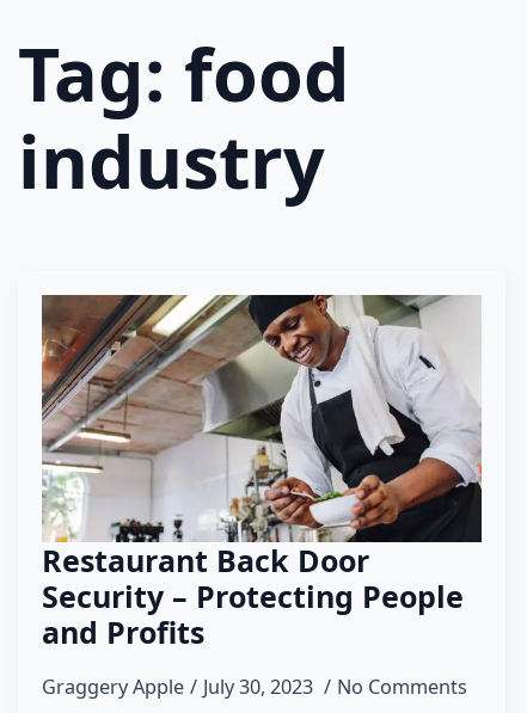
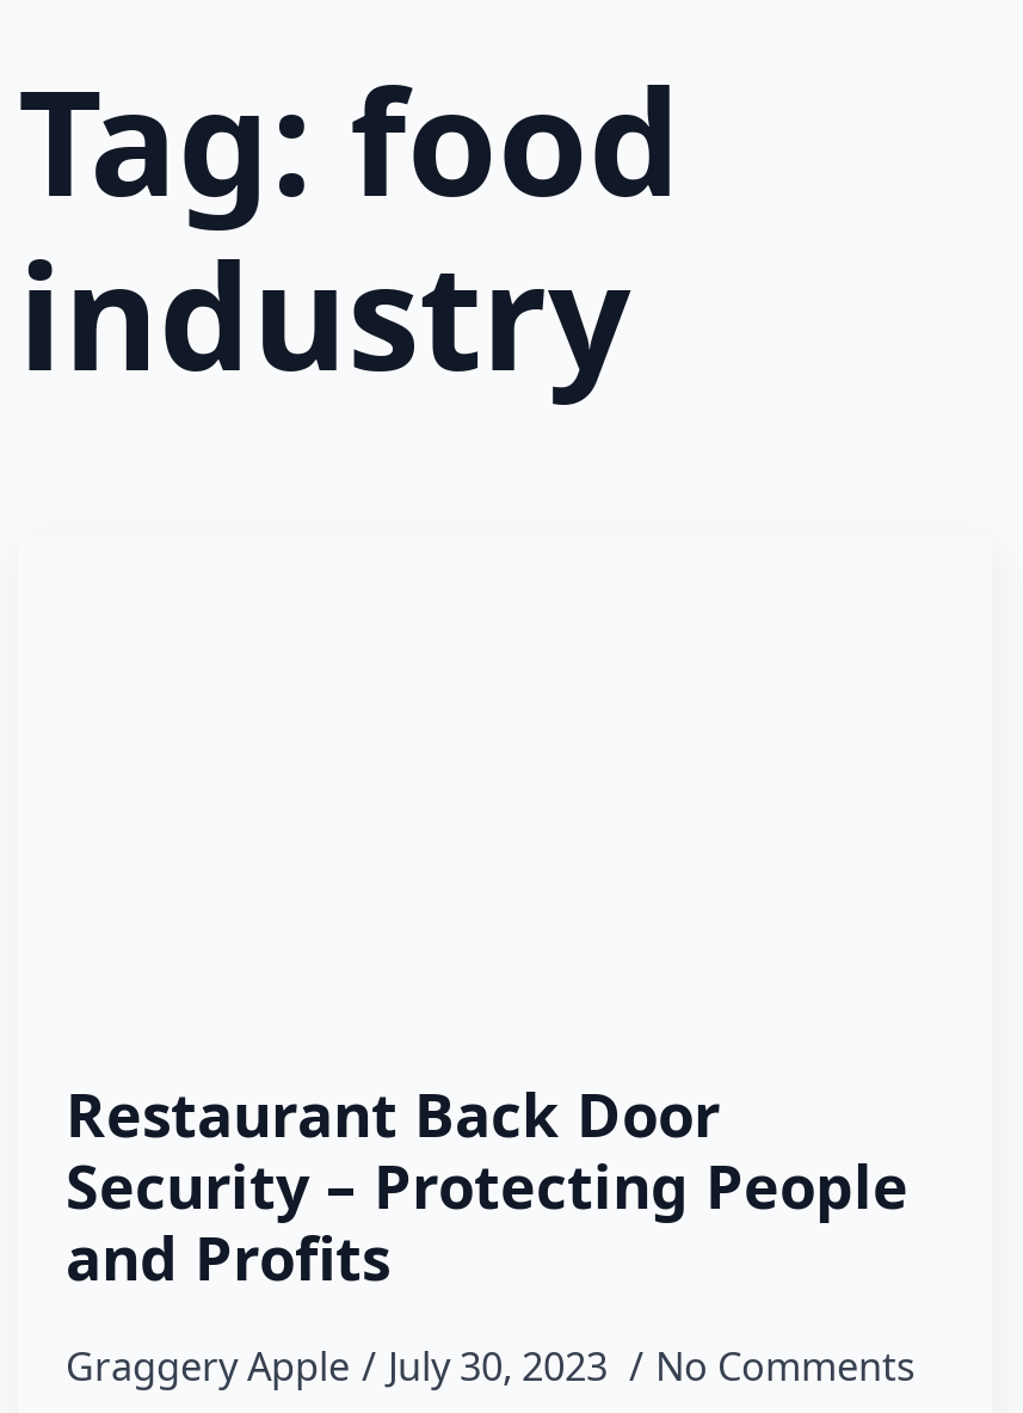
- [image]
